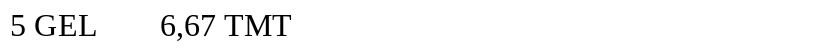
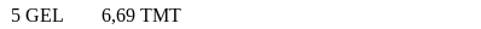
- 5 GEL 6,67 TMT
+ 5 GEL 6,69 TMT
